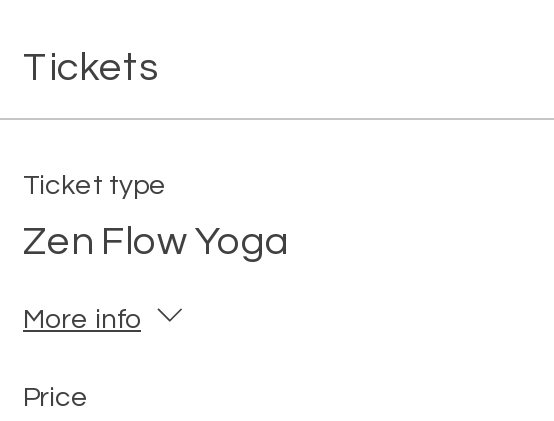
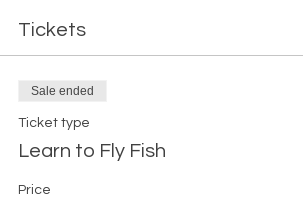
+ Sale ended

moved down: Ticket type

- Zen Flow Yoga
- More info
+ Learn to Fly Fish
